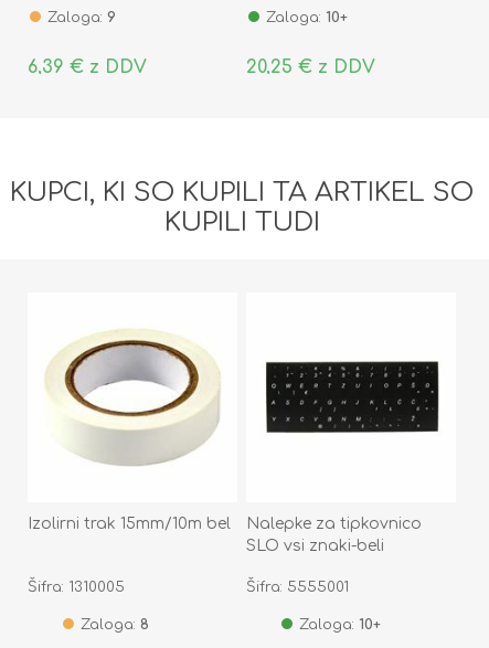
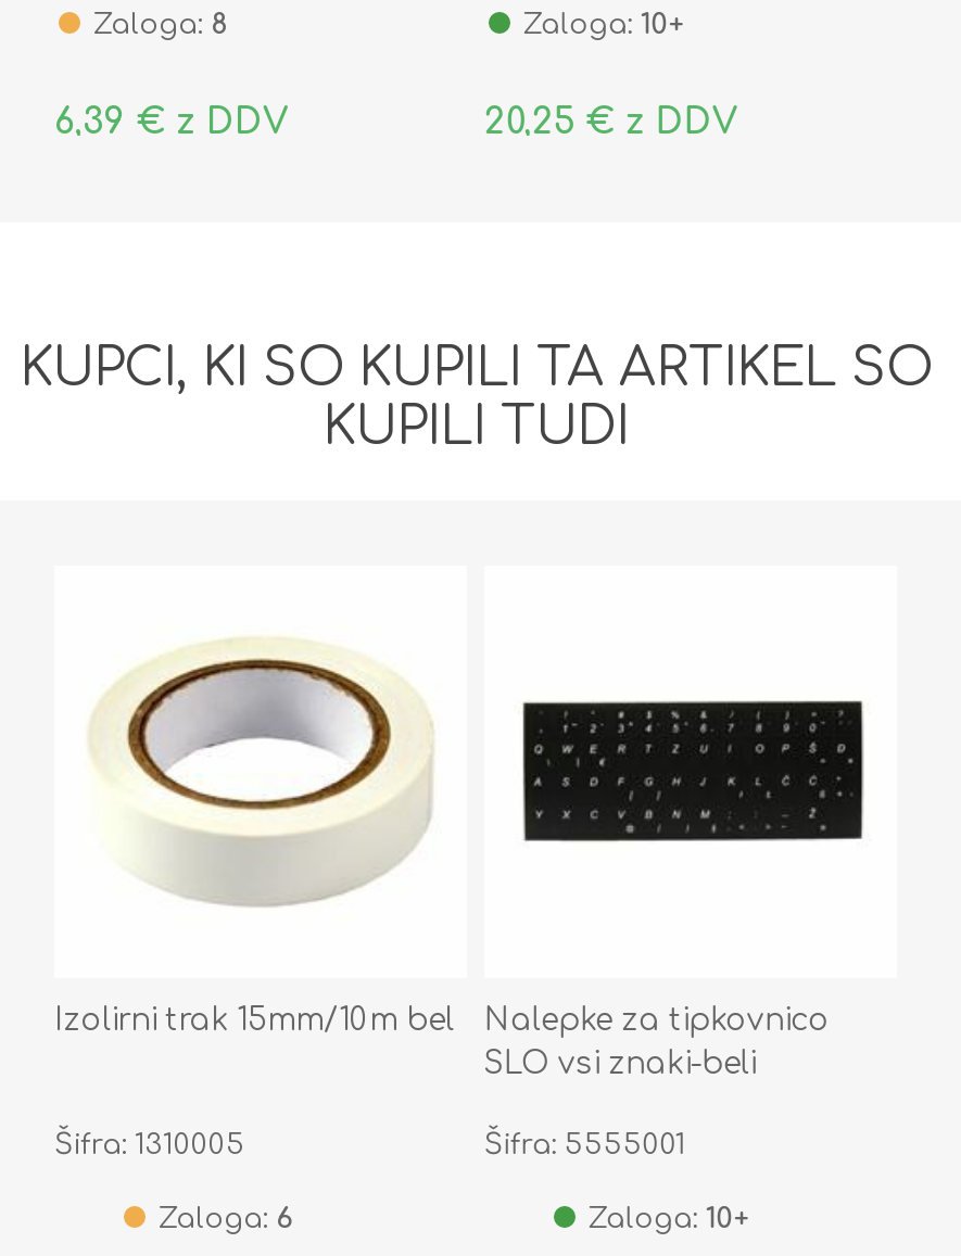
- Zaloga: 9
+ Zaloga: 8

- Zaloga: 8
+ Zaloga: 6
